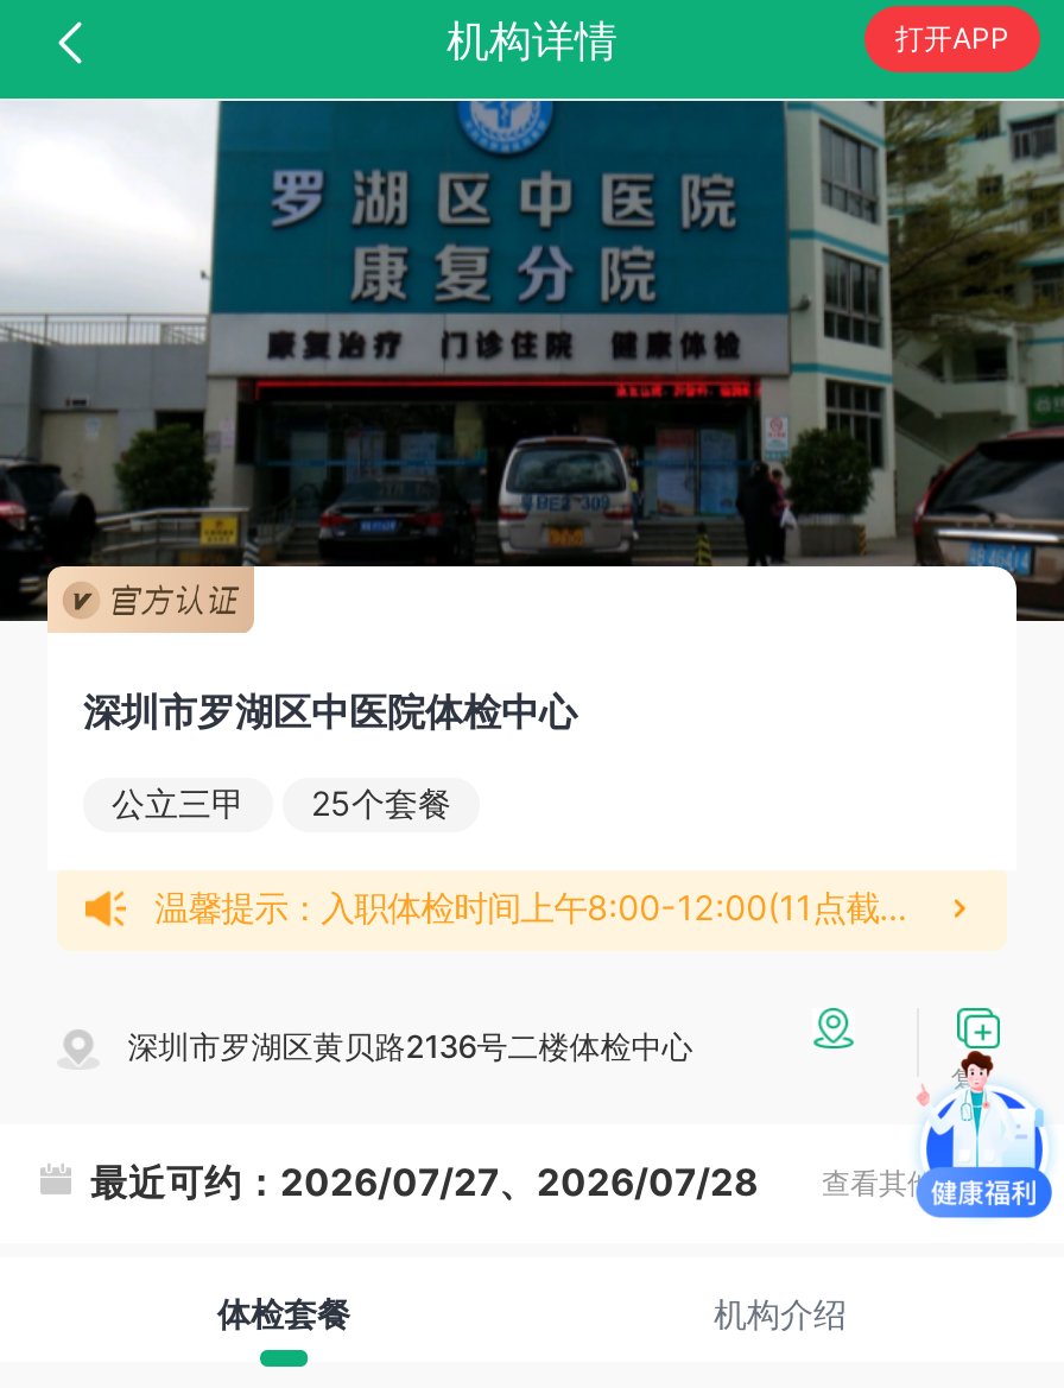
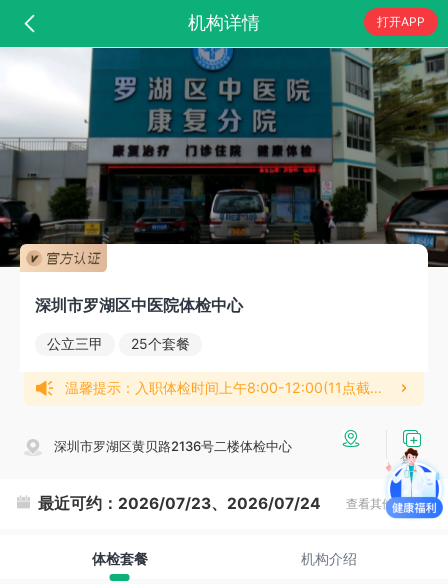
- 最近可约：2026/07/27、2026/07/28
+ 最近可约：2026/07/23、2026/07/24
